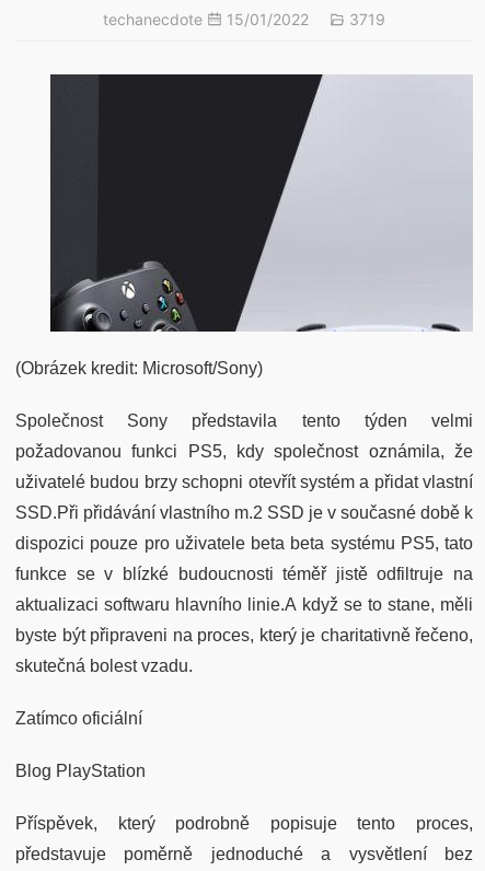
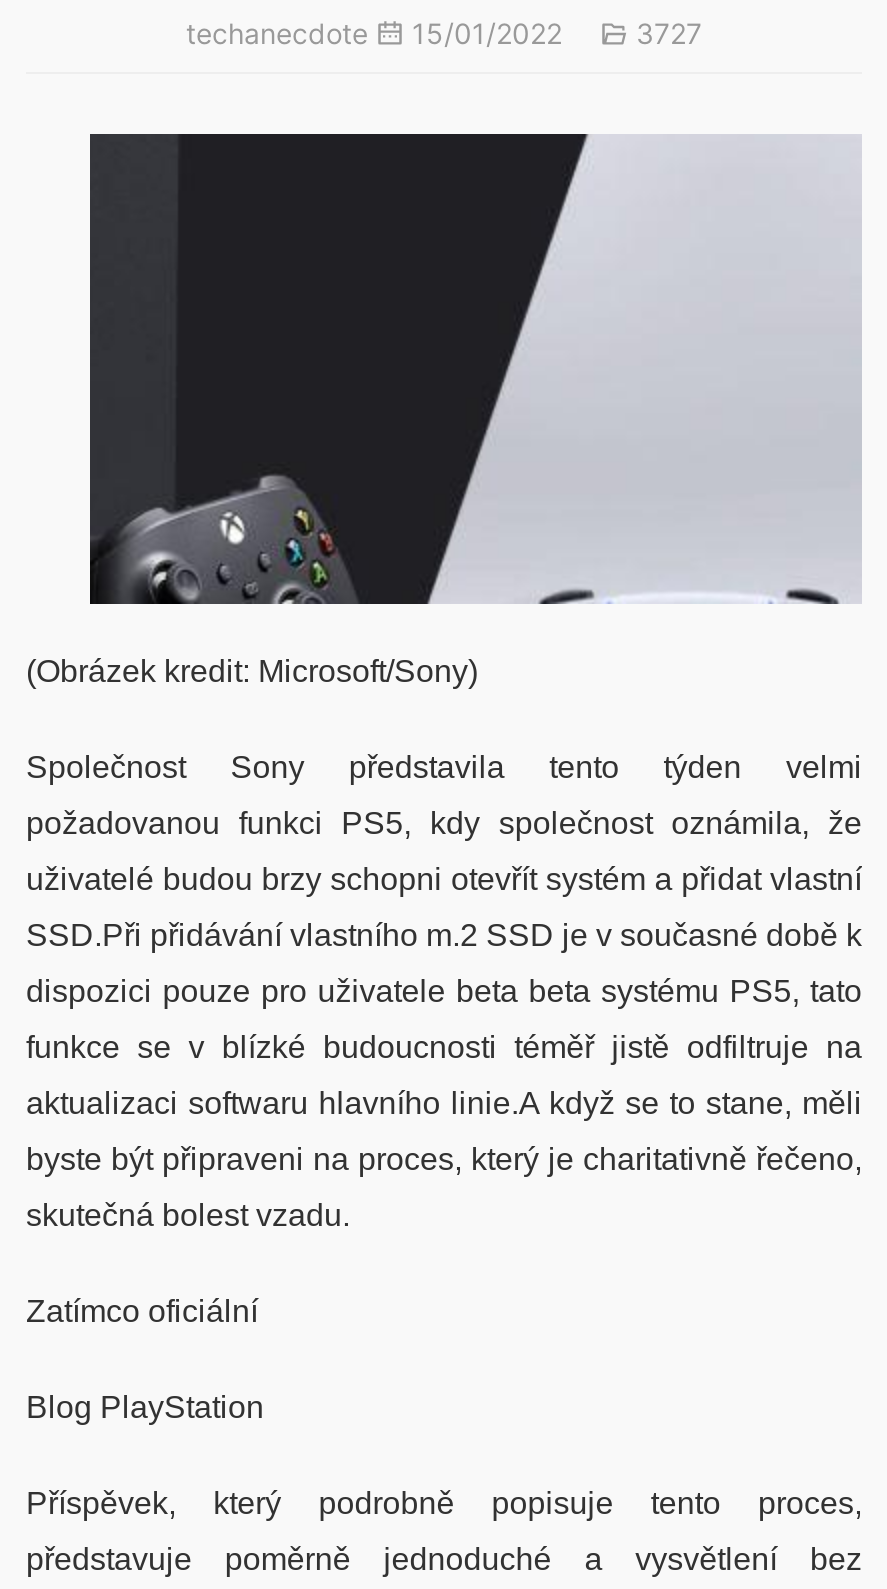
- techanecdote 15/01/2022 3719
+ techanecdote 15/01/2022 3727
